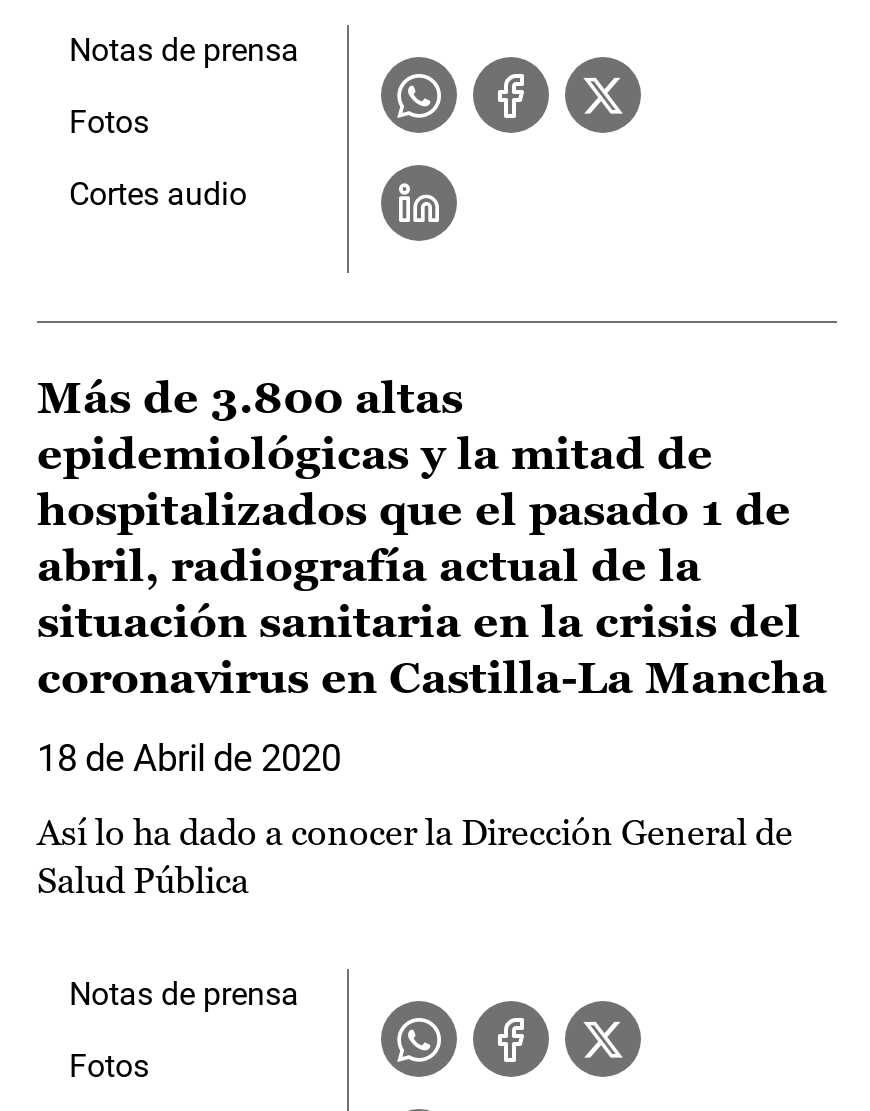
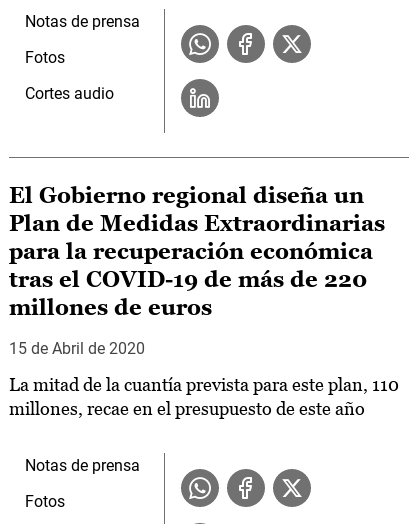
- Más de 3.800 altas
- epidemiológicas y la mitad de
- hospitalizados que el pasado 1 de
- abril, radiografía actual de la
- situación sanitaria en la crisis del
- coronavirus en Castilla-La Mancha
+ El Gobierno regional diseña un
+ Plan de Medidas Extraordinarias
+ para la recuperación económica
+ tras el COVID-19 de más de 220
+ millones de euros

- 18 de Abril de 2020
+ 15 de Abril de 2020

- Así lo ha dado a conocer la Dirección General de
- Salud Pública
+ La mitad de la cuantía prevista para este plan, 110
+ millones, recae en el presupuesto de este año
